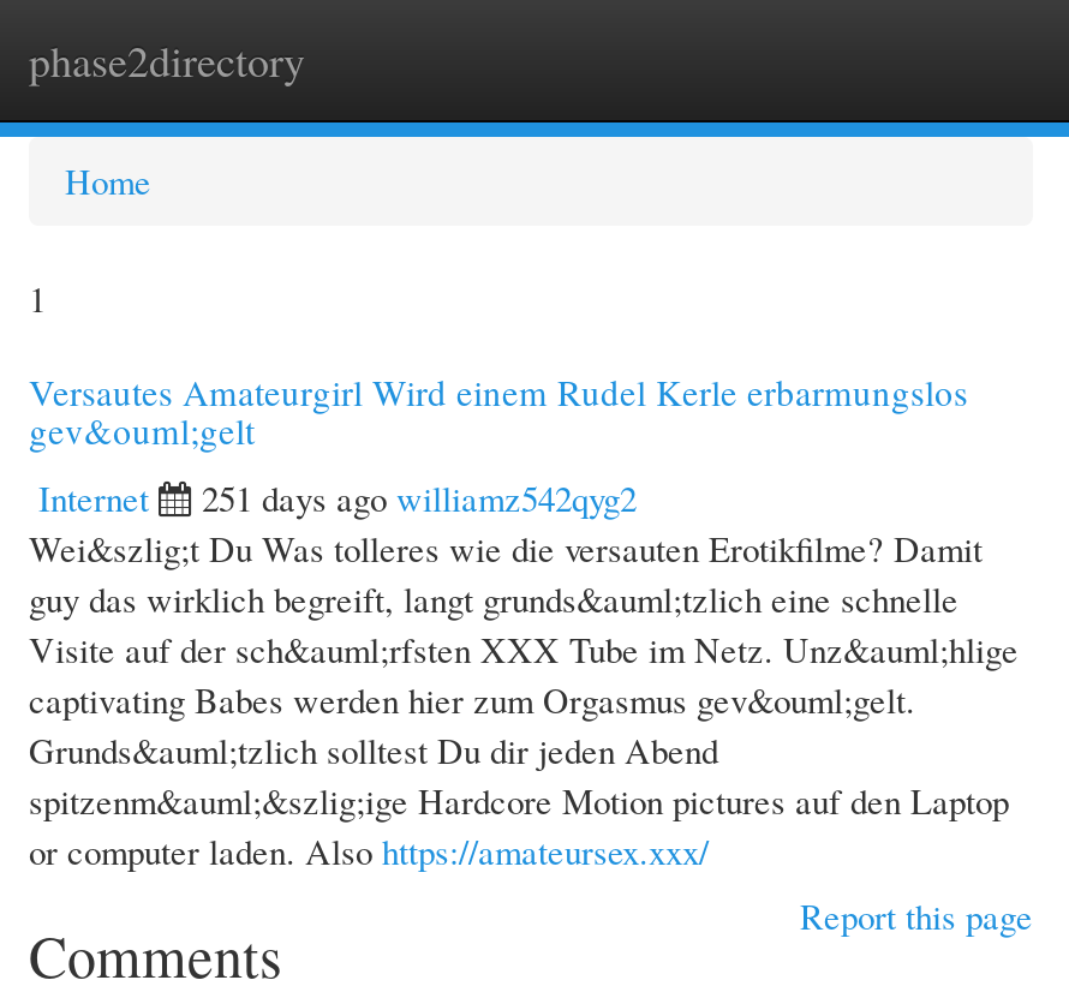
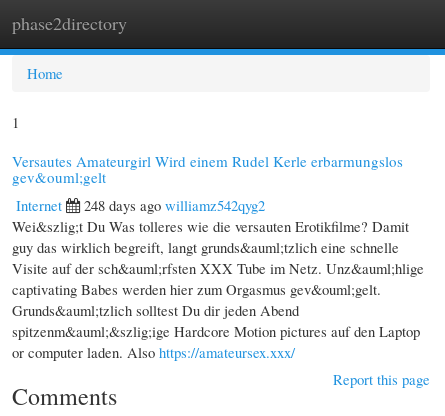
- 251 days ago williamz542qyg2
+ 248 days ago williamz542qyg2
